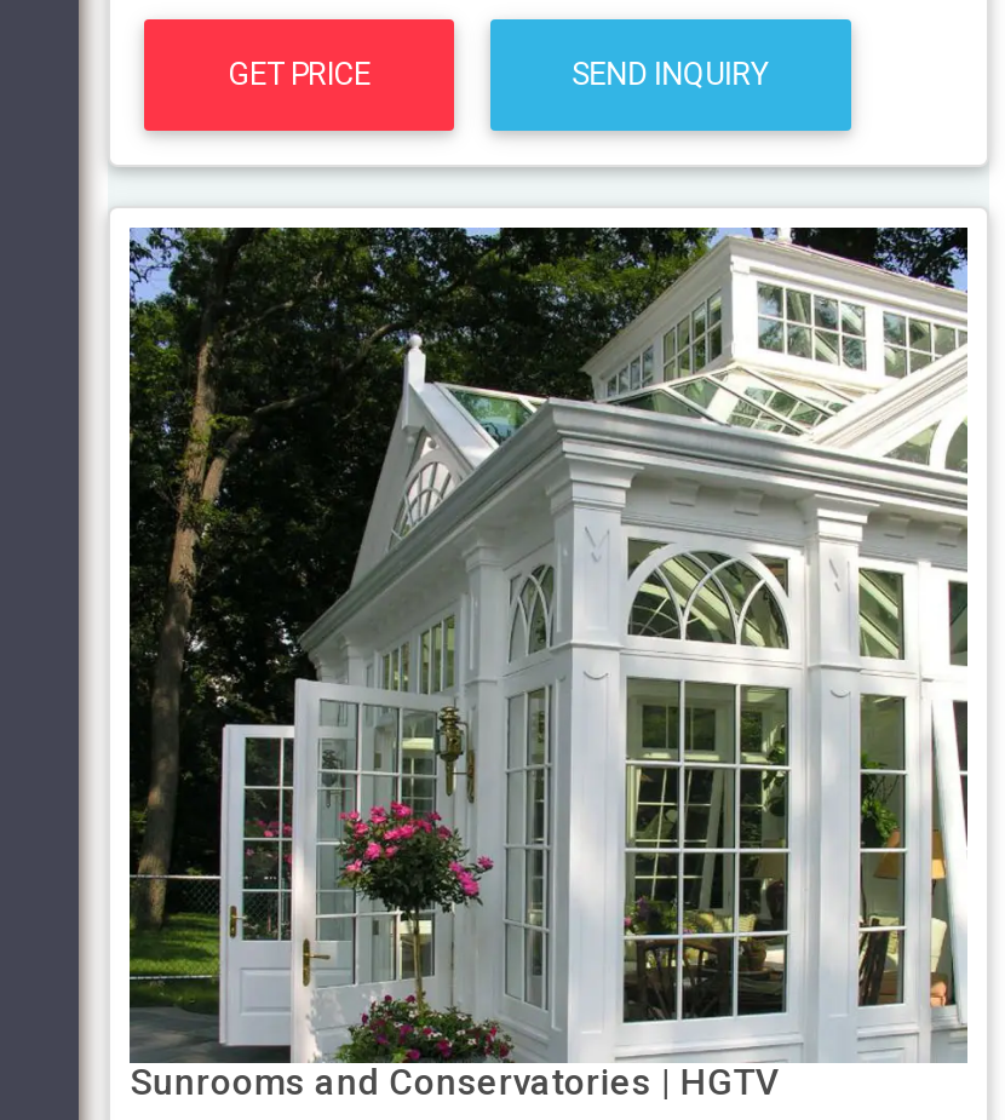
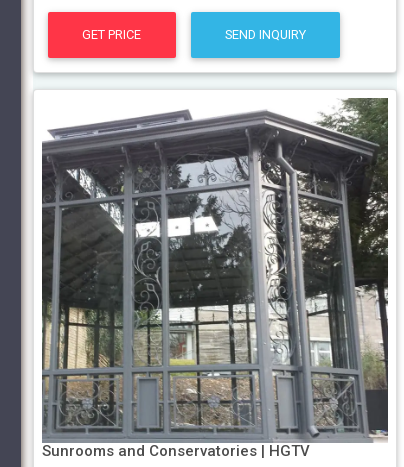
- [image]
+ [image]
